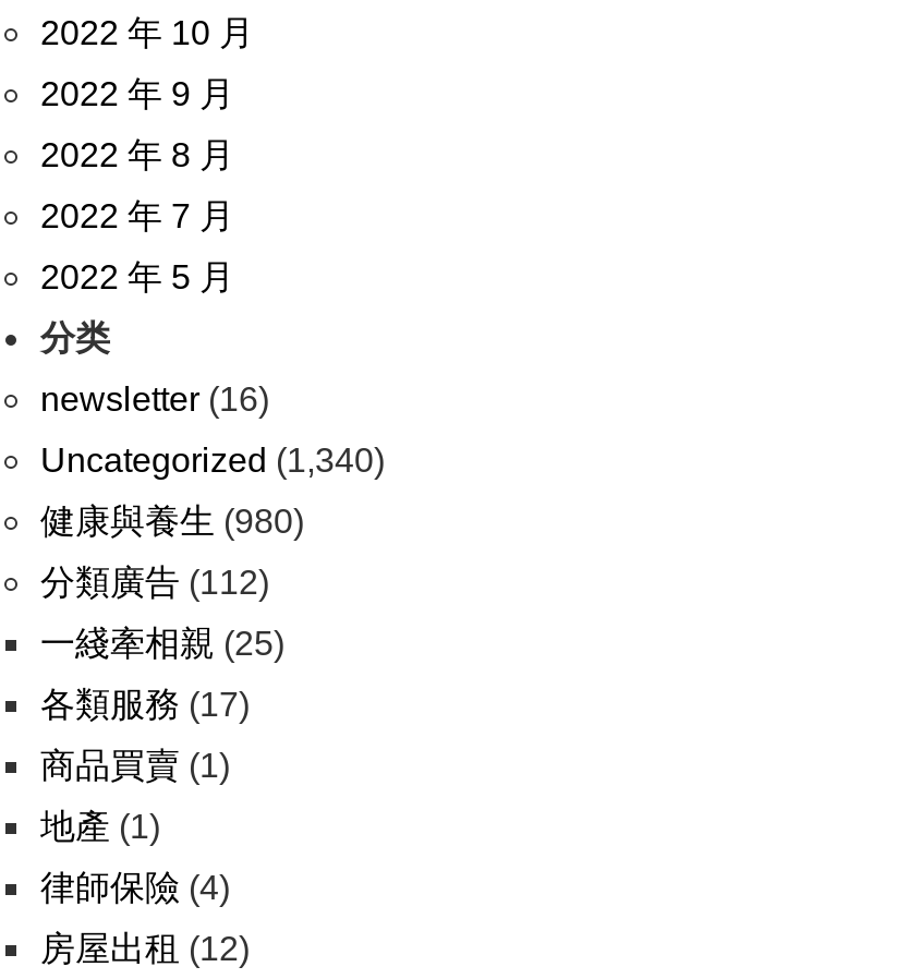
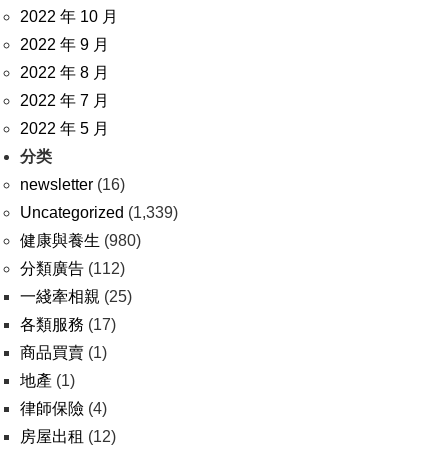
- Uncategorized (1,340)
+ Uncategorized (1,339)
